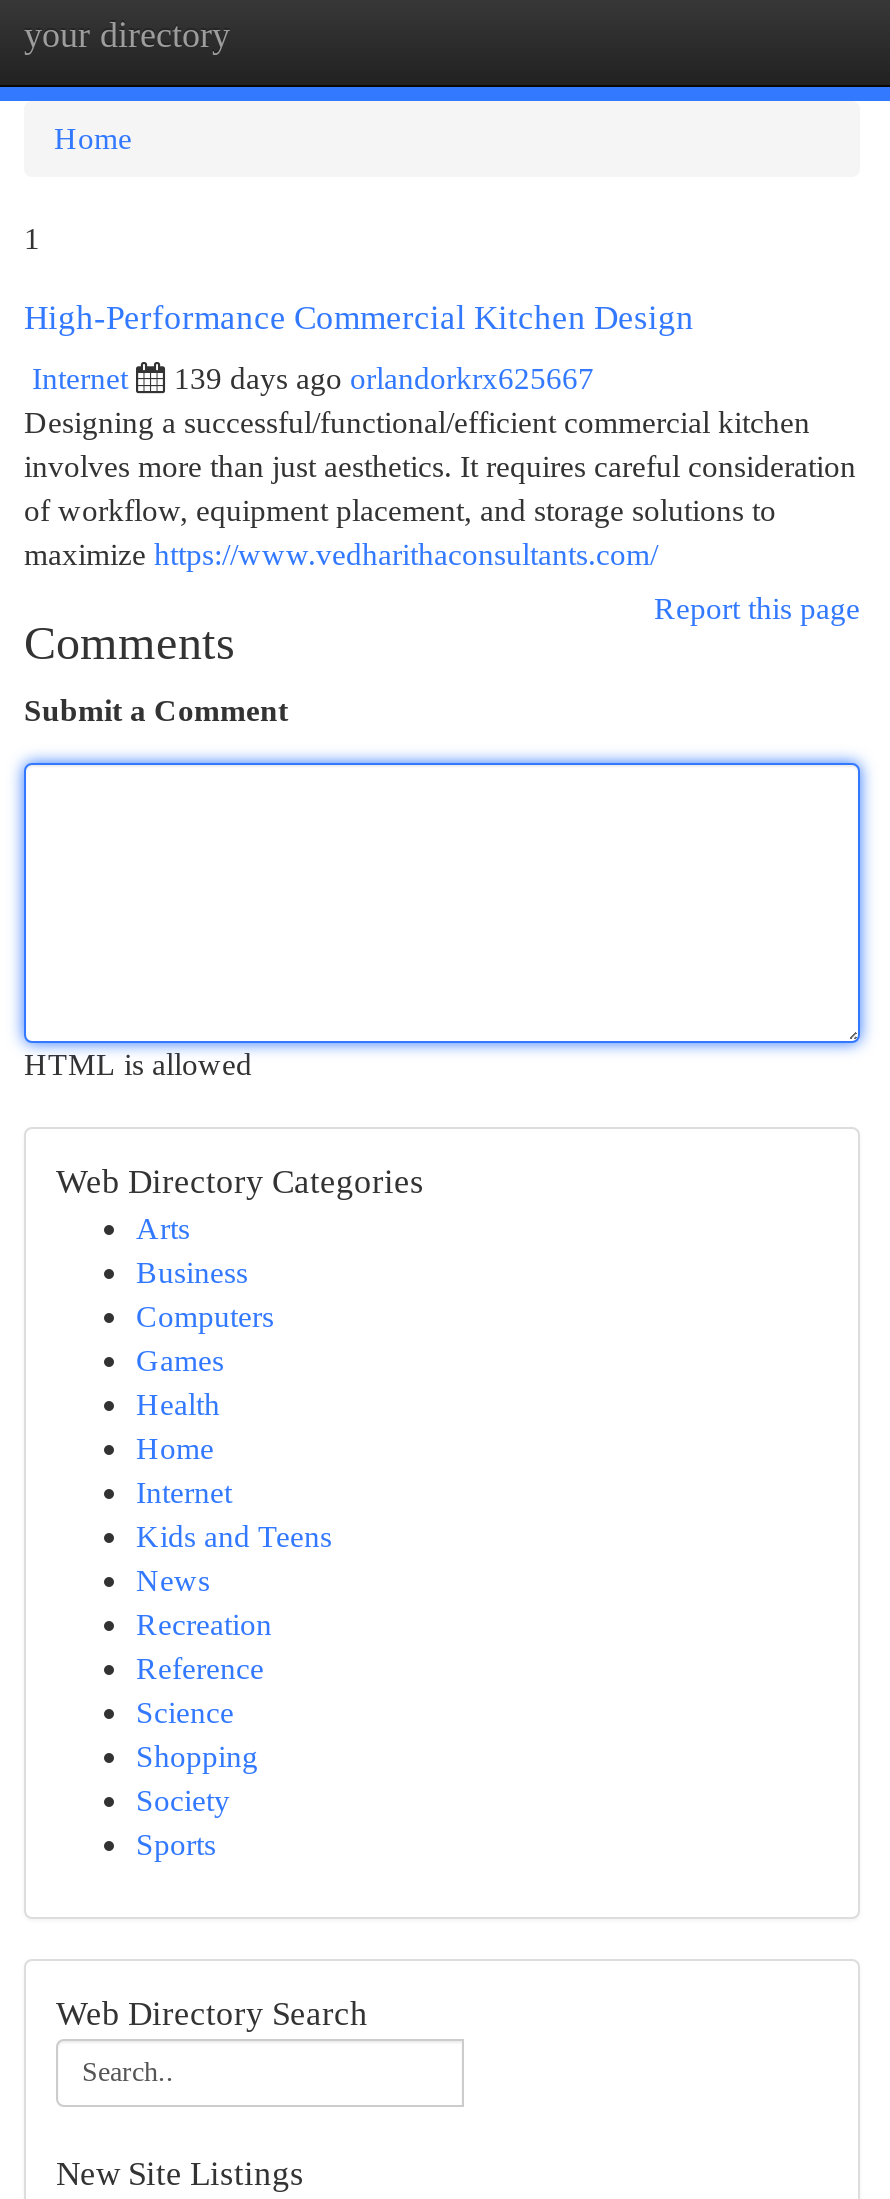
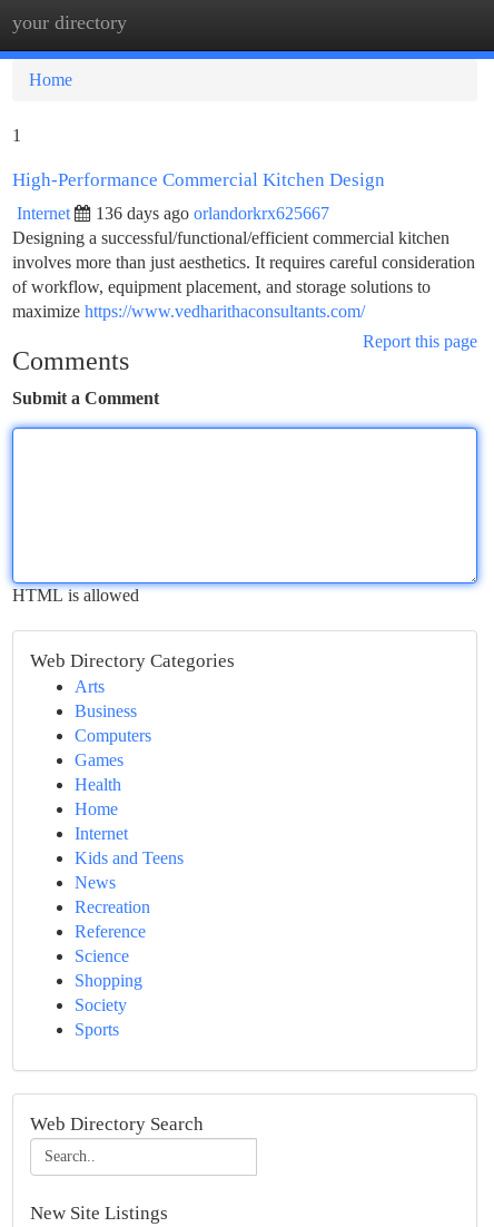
- 139 days ago orlandorkrx625667
+ 136 days ago orlandorkrx625667
